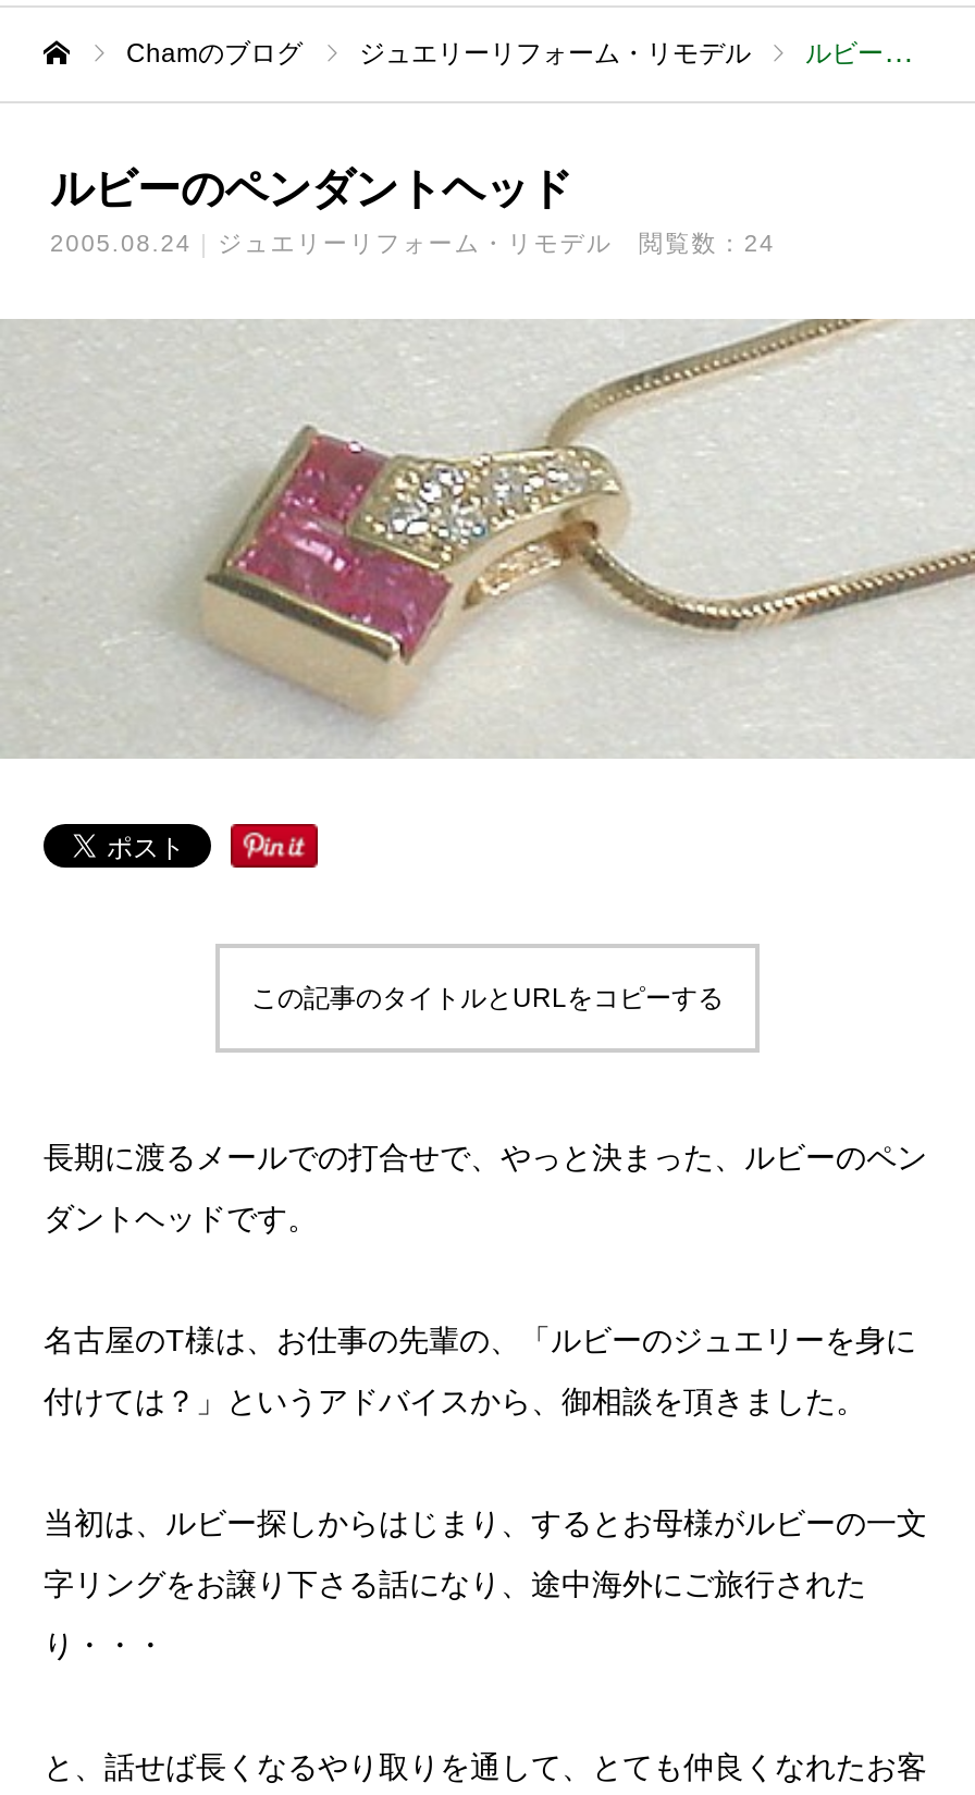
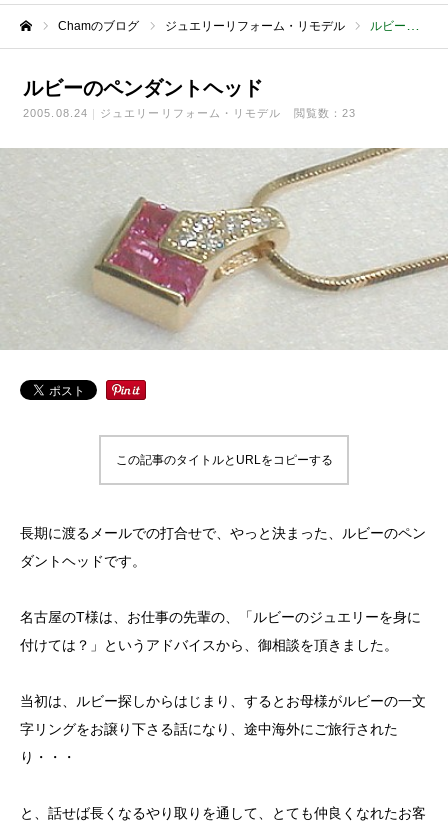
- 2005.08.24 ジュエリーリフォーム・リモデル 閲覧数：24
+ 2005.08.24 ジュエリーリフォーム・リモデル 閲覧数：23
